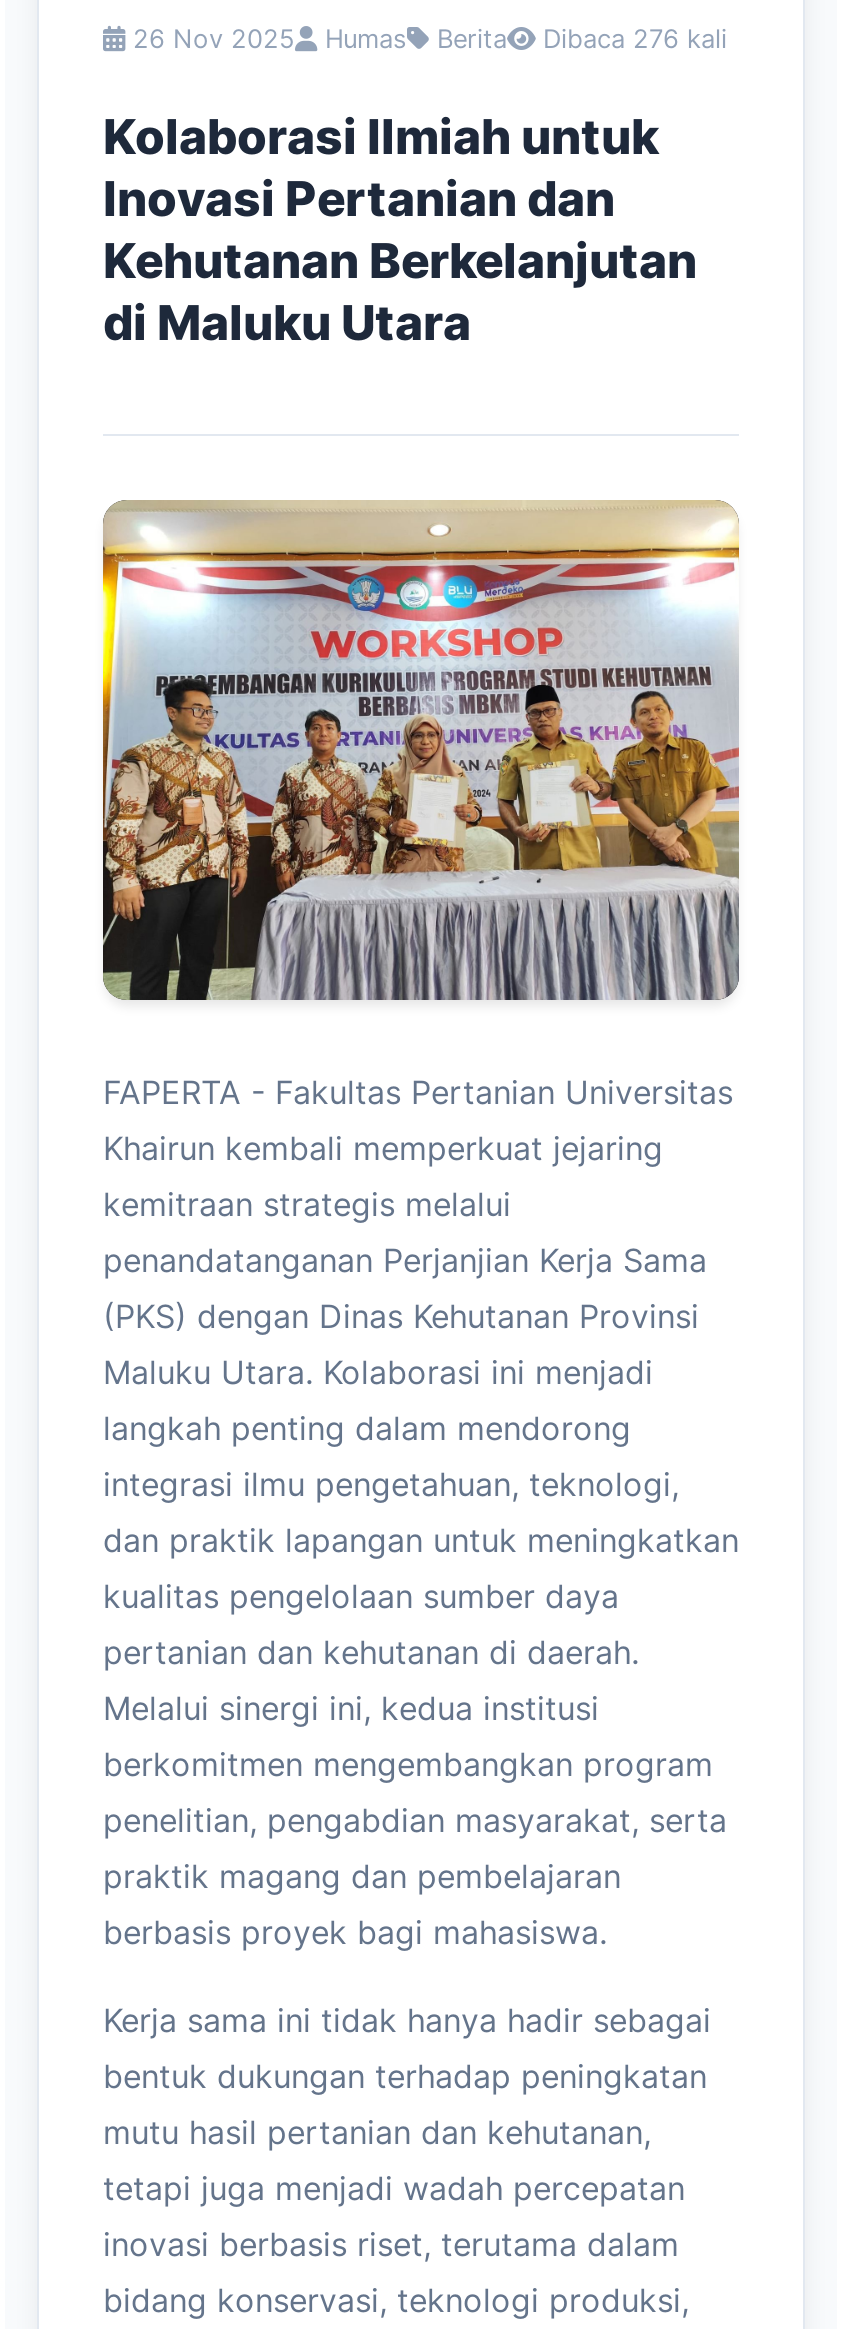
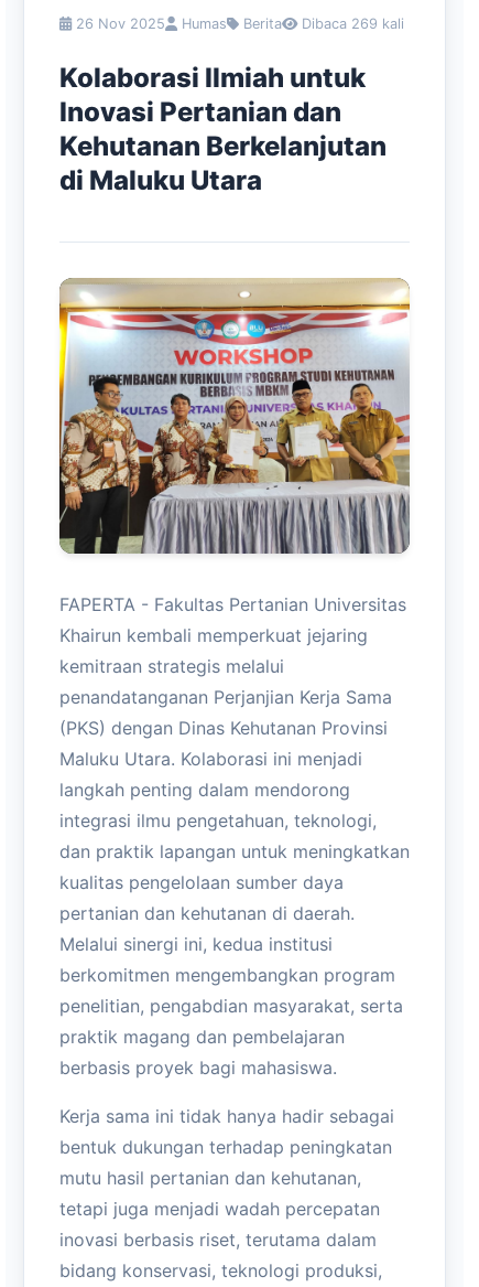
- 26 Nov 2025 Humas Berita Dibaca 276 kali
+ 26 Nov 2025 Humas Berita Dibaca 269 kali
